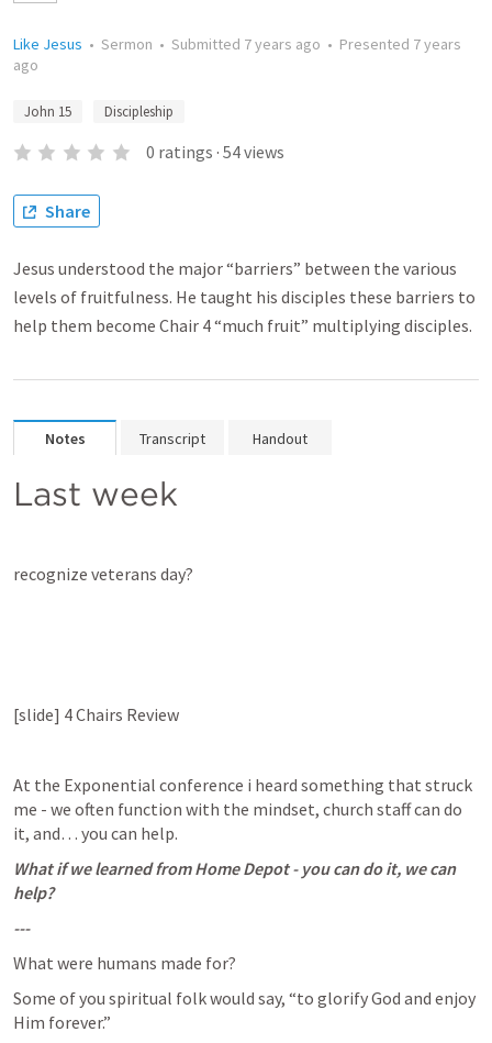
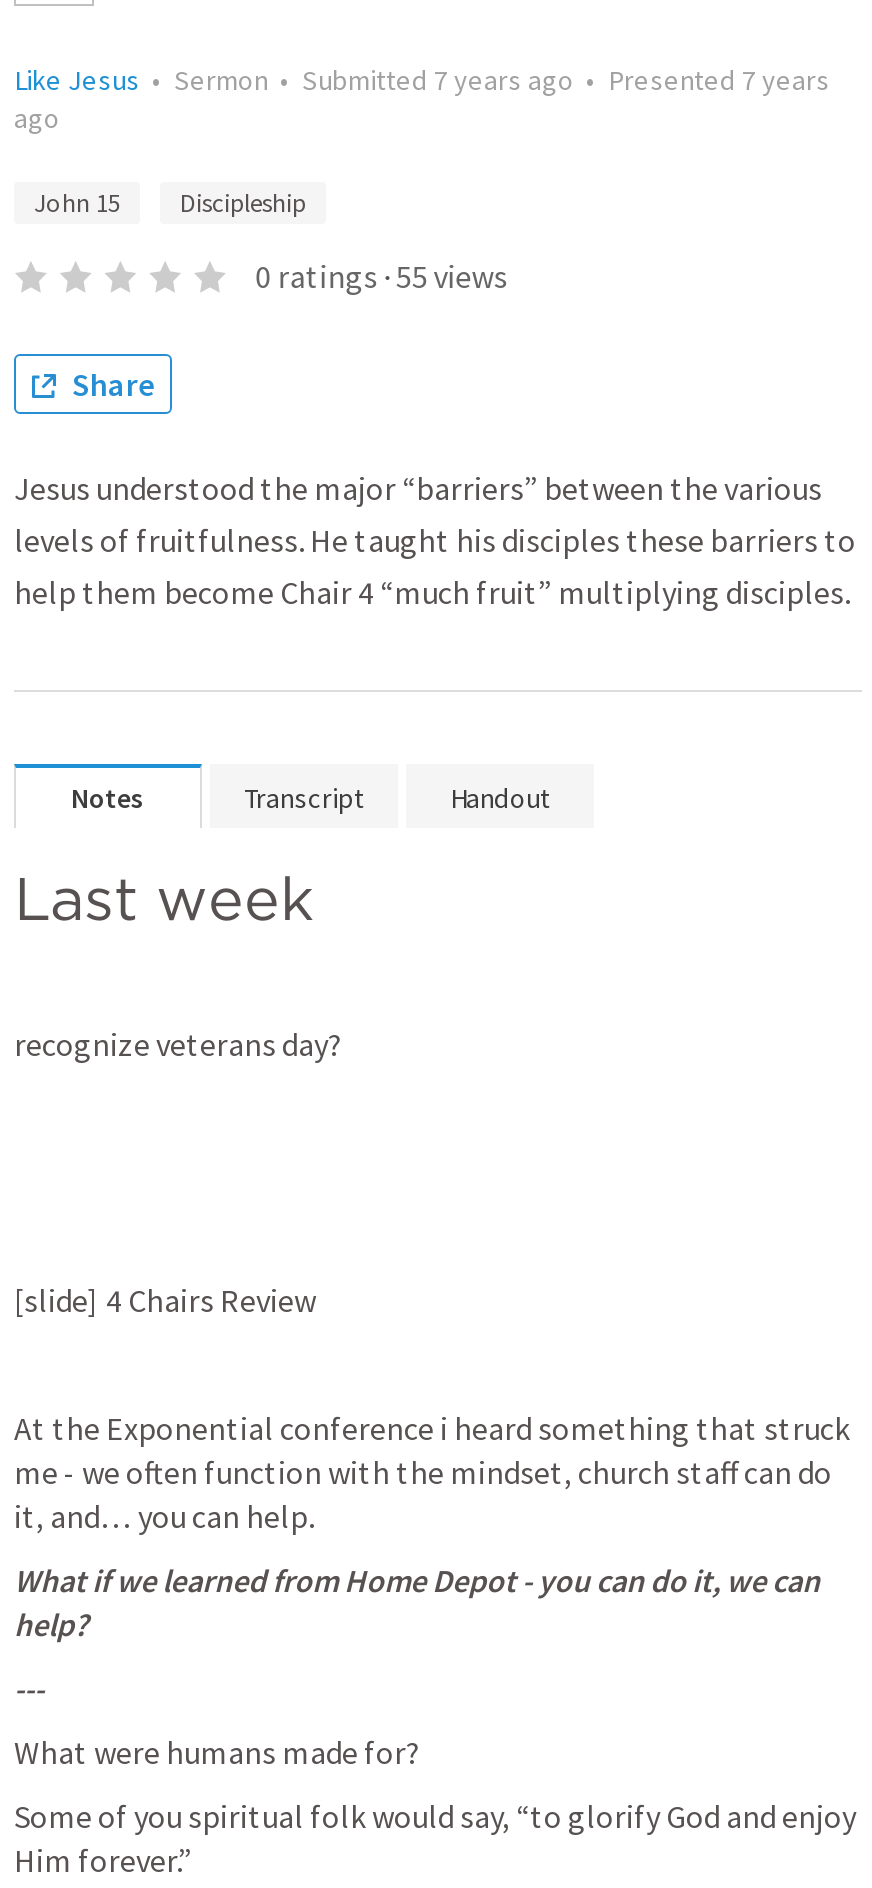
- 0 ratings · 54 views
+ 0 ratings · 55 views
